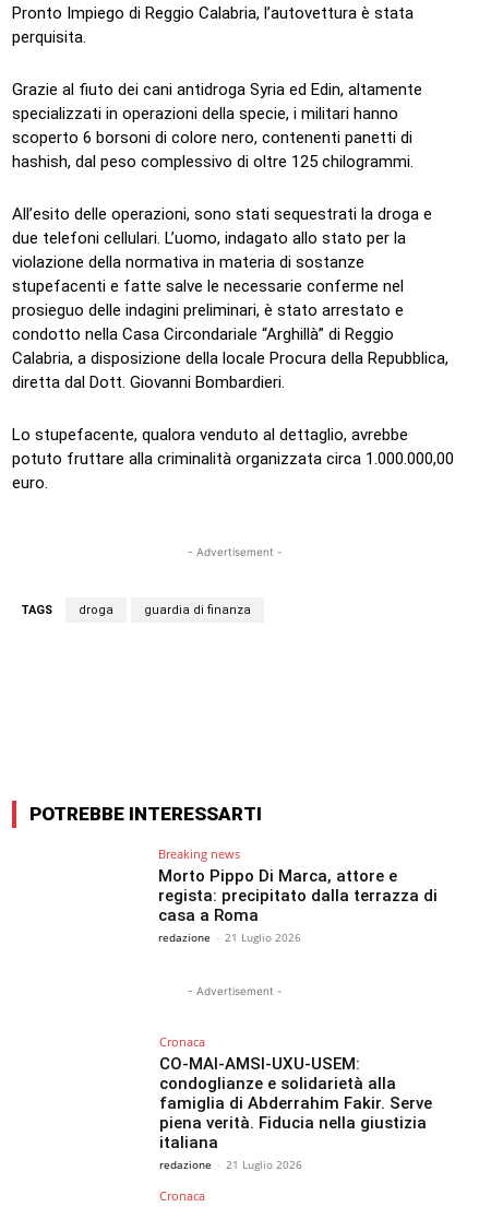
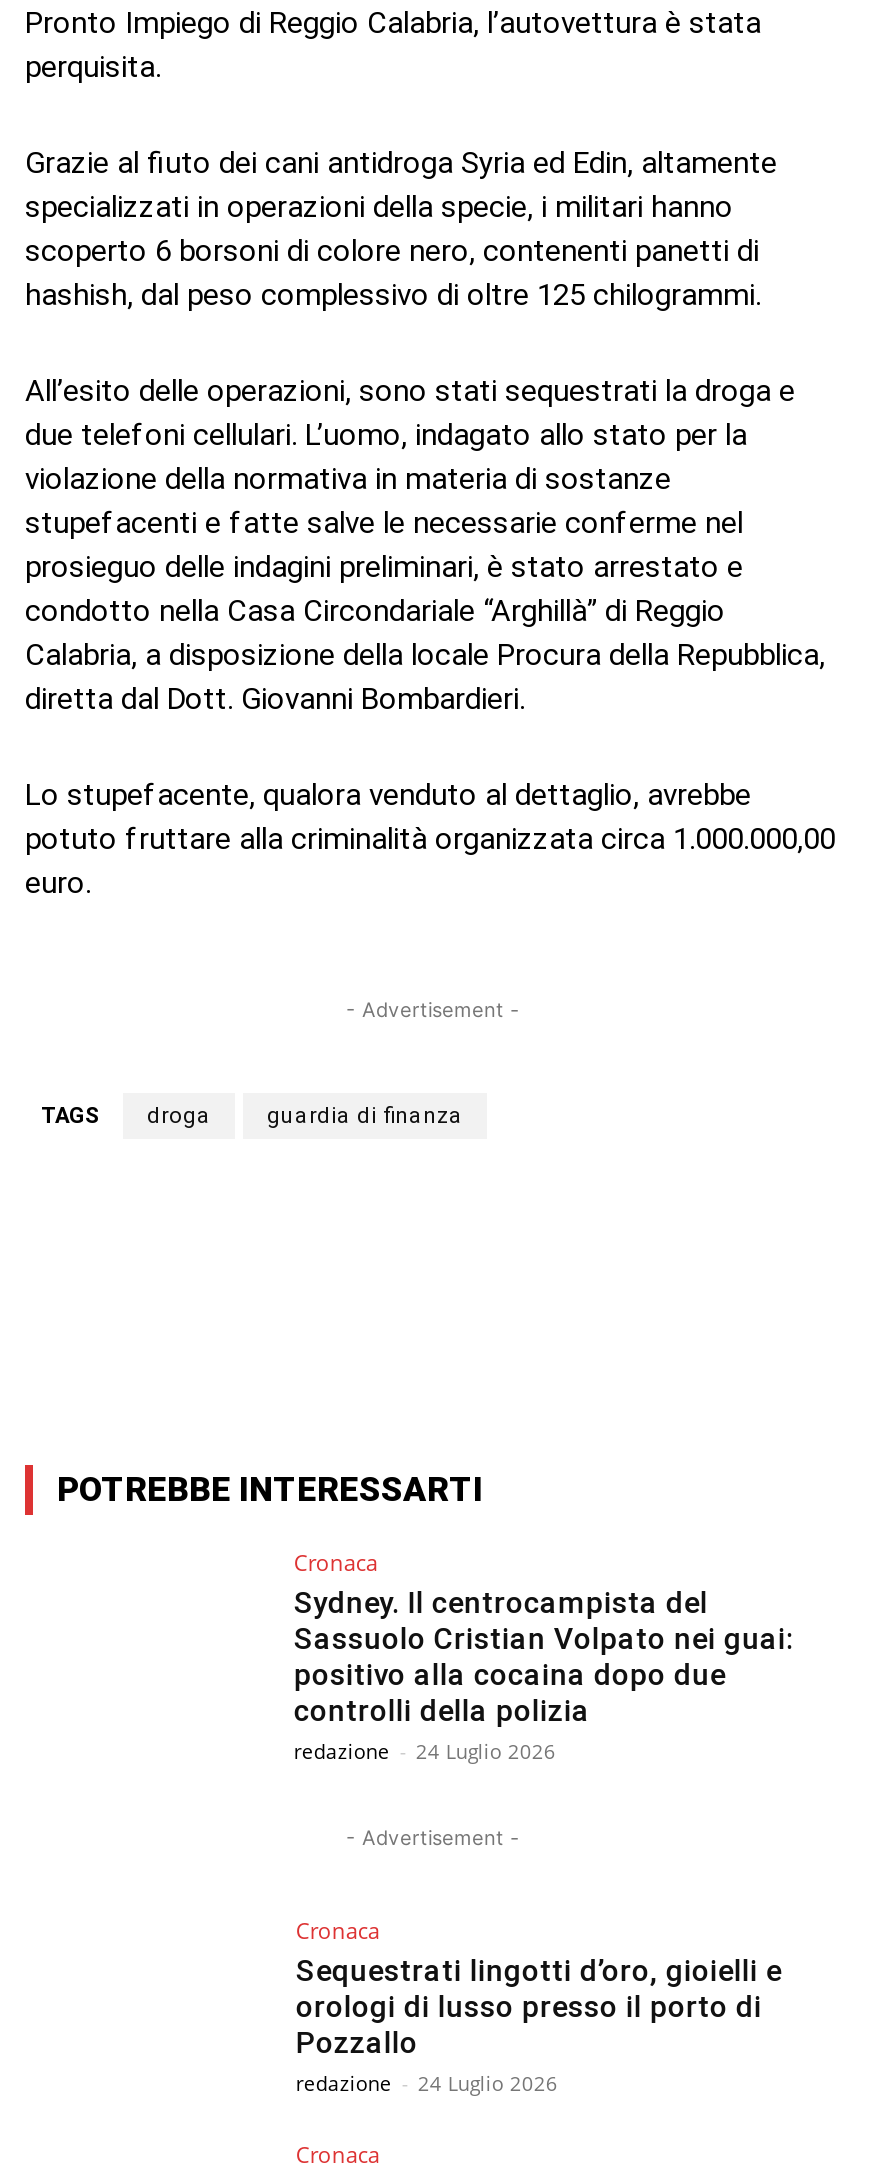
- Breaking news
- Morto Pippo Di Marca, attore e
- regista: precipitato dalla terrazza di
- casa a Roma
- redazione - 21 Luglio 2026
+ Cronaca
+ Sydney. Il centrocampista del
+ Sassuolo Cristian Volpato nei guai:
+ positivo alla cocaina dopo due
+ controlli della polizia
+ redazione - 24 Luglio 2026

- CO-MAI-AMSI-UXU-USEM:
- condoglianze e solidarietà alla
- famiglia di Abderrahim Fakir. Serve
- piena verità. Fiducia nella giustizia
- italiana
- redazione - 21 Luglio 2026
+ Sequestrati lingotti d’oro, gioielli e
+ orologi di lusso presso il porto di
+ Pozzallo
+ redazione - 24 Luglio 2026
